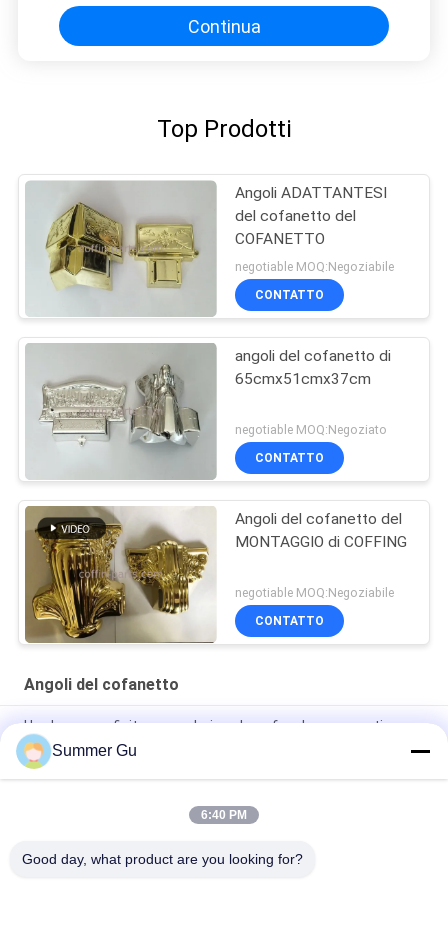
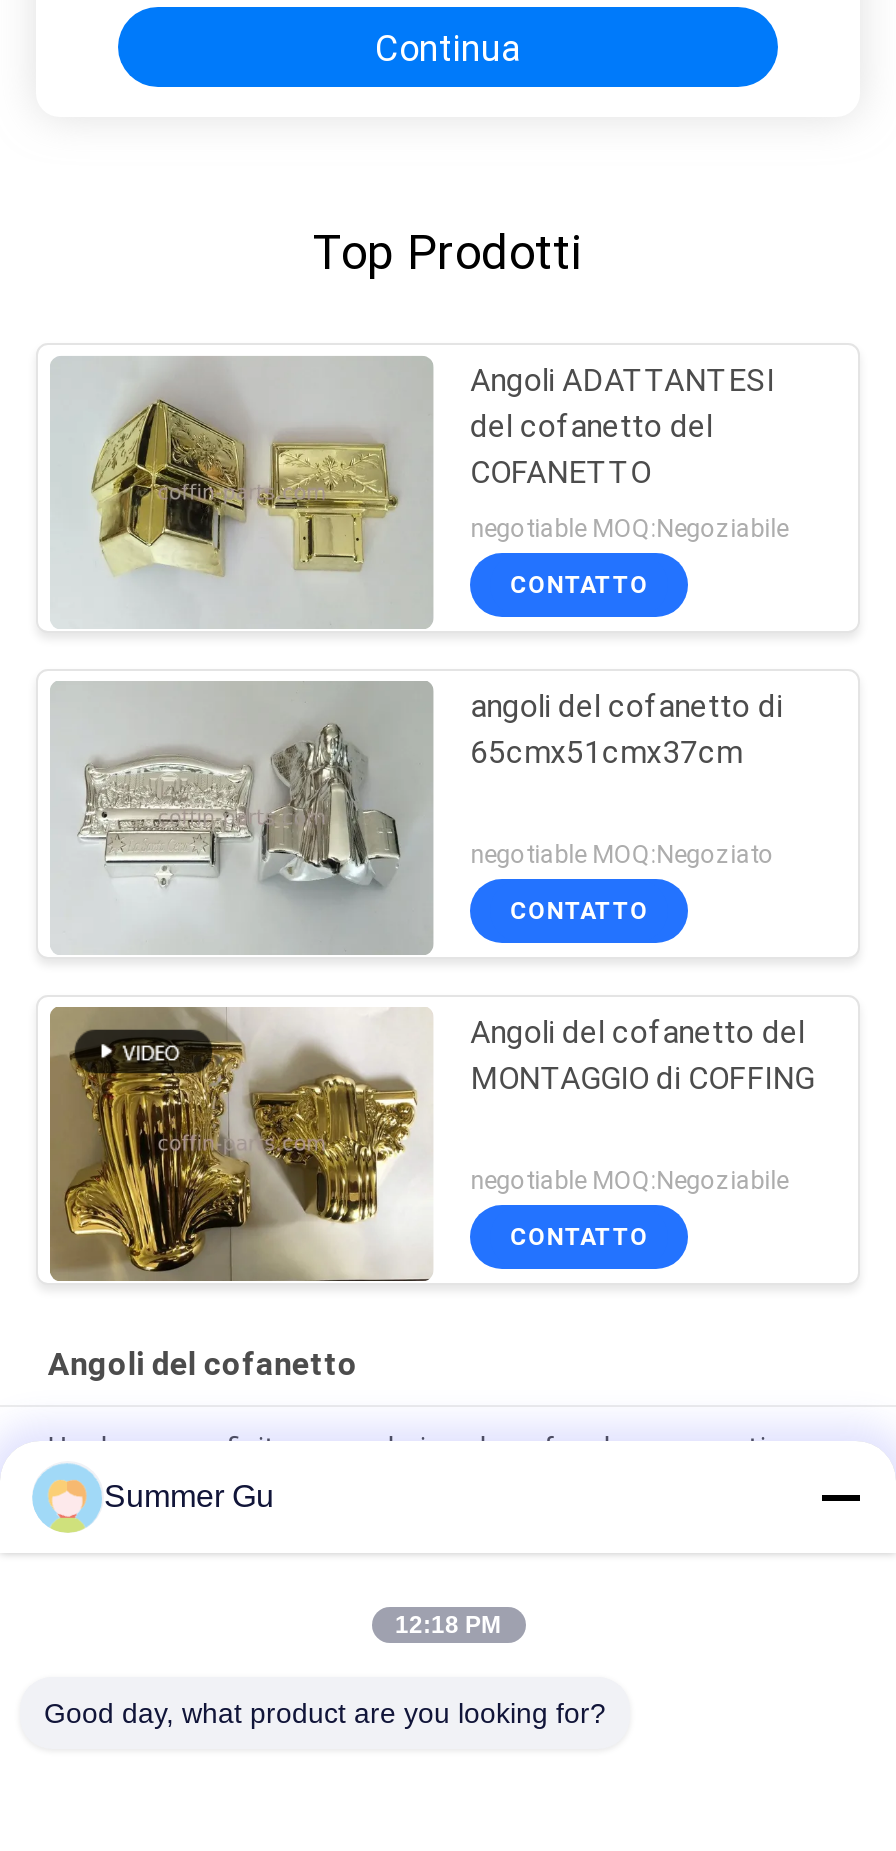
- 6:40 PM
+ 12:18 PM
